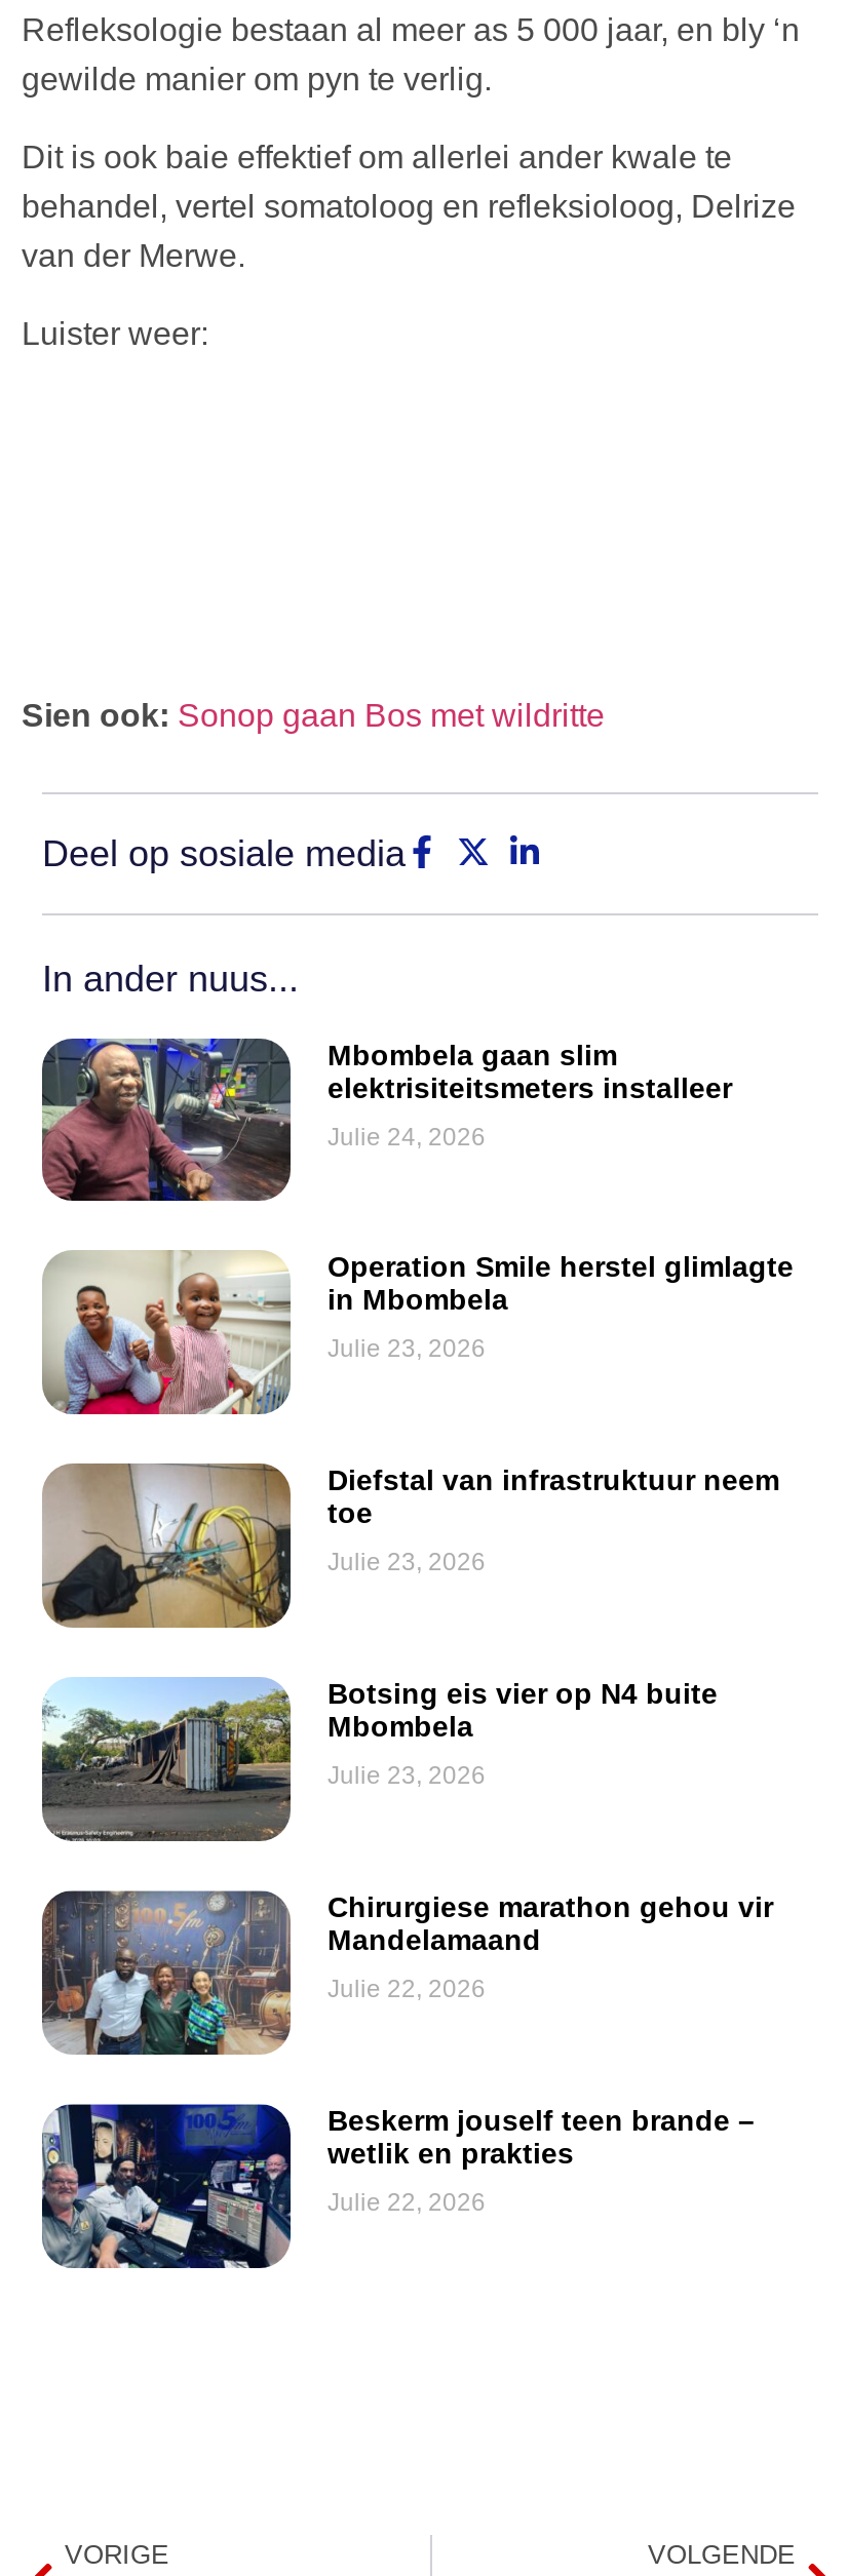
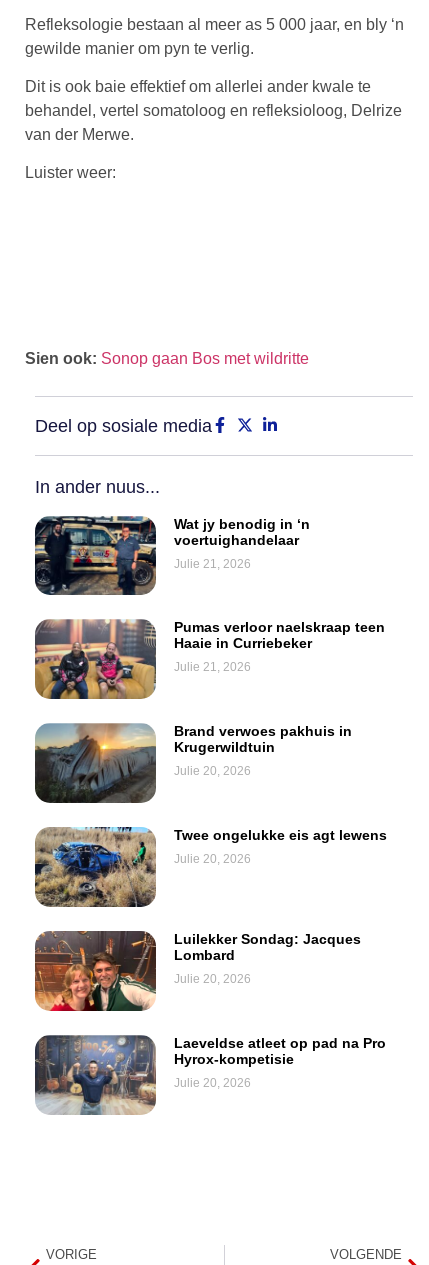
- [image]
- Mbombela gaan slim
- elektrisiteitsmeters installeer
+ [image]
+ Wat jy benodig in ‘n
+ voertuighandelaar

- Julie 24, 2026
+ Julie 21, 2026

- [image]
- Operation Smile herstel glimlagte
- in Mbombela
+ [image]
+ Pumas verloor naelskraap teen
+ Haaie in Curriebeker

- Julie 23, 2026
+ Julie 21, 2026

- [image]
- Diefstal van infrastruktuur neem
- toe
+ [image]
+ Brand verwoes pakhuis in
+ Krugerwildtuin

- Julie 23, 2026
+ Julie 20, 2026

- [image]
- Botsing eis vier op N4 buite
- Mbombela
+ [image]
+ Twee ongelukke eis agt lewens

- Julie 23, 2026
+ Julie 20, 2026

- [image]
- Chirurgiese marathon gehou vir
- Mandelamaand
+ [image]
+ Luilekker Sondag: Jacques
+ Lombard

- Julie 22, 2026
+ Julie 20, 2026

- [image]
- Beskerm jouself teen brande –
- wetlik en prakties
+ [image]
+ Laeveldse atleet op pad na Pro
+ Hyrox-kompetisie

- Julie 22, 2026
+ Julie 20, 2026
